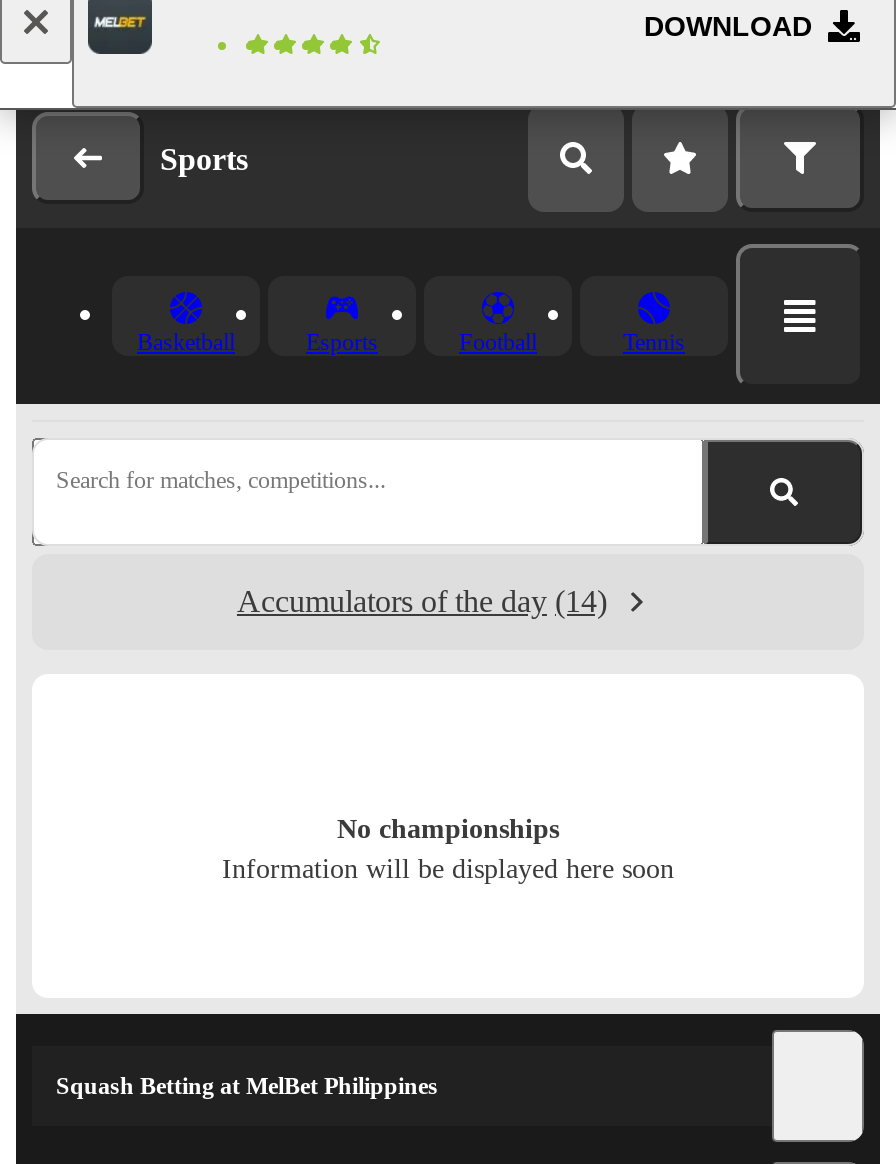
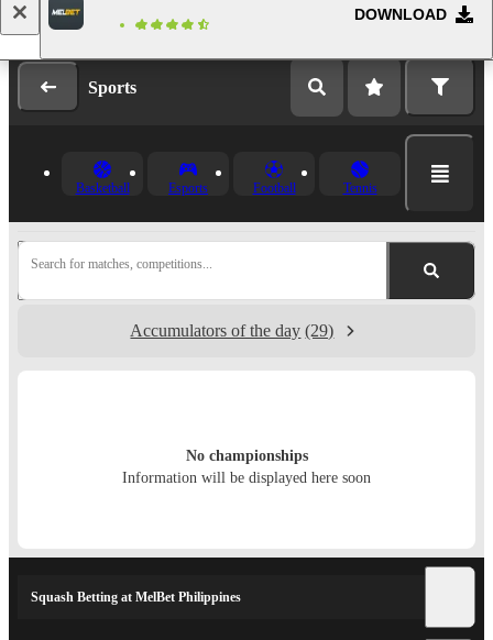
- Accumulators of the day (14)
+ Accumulators of the day (29)
